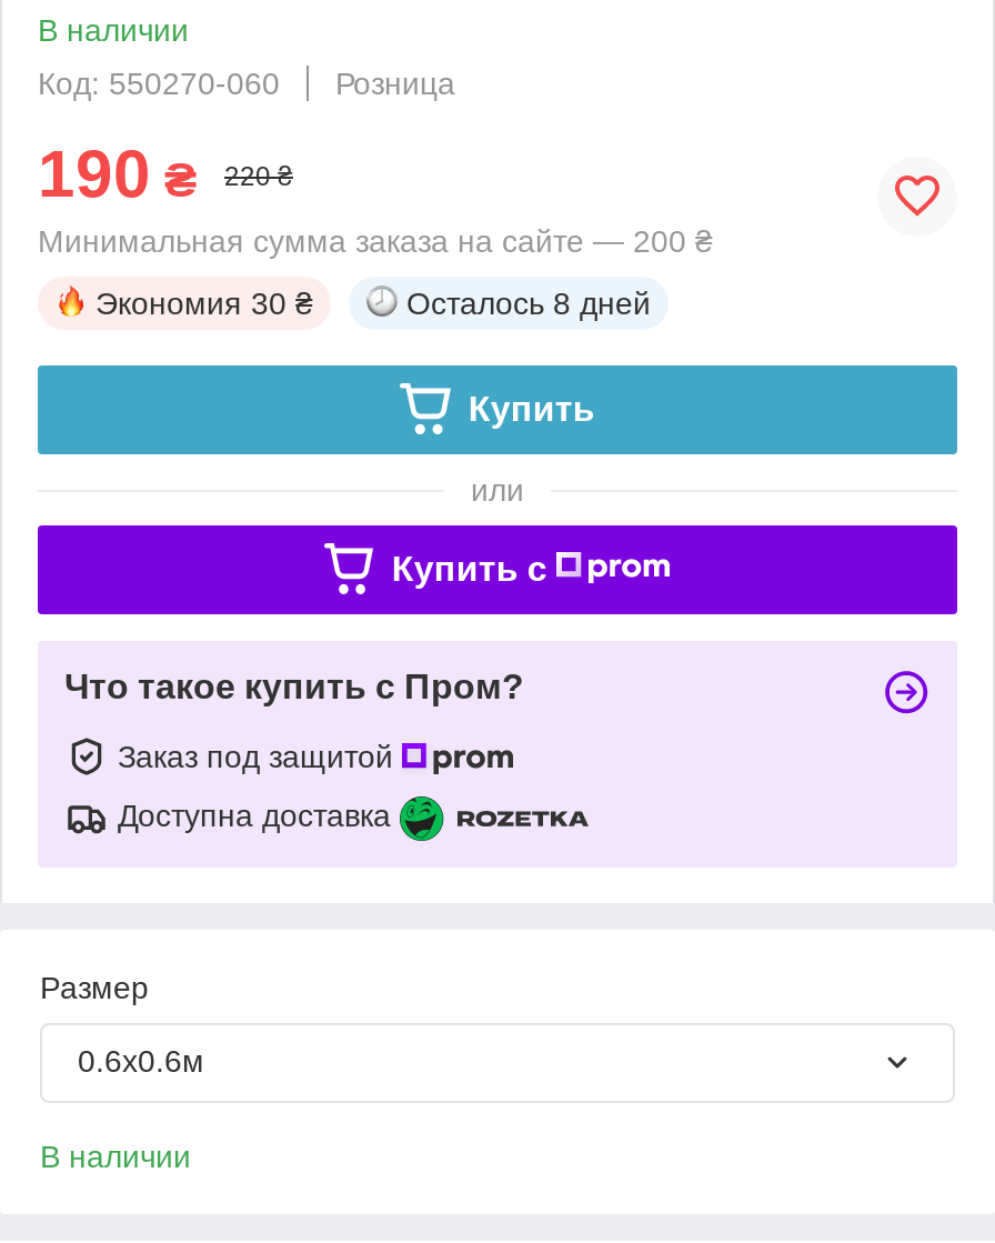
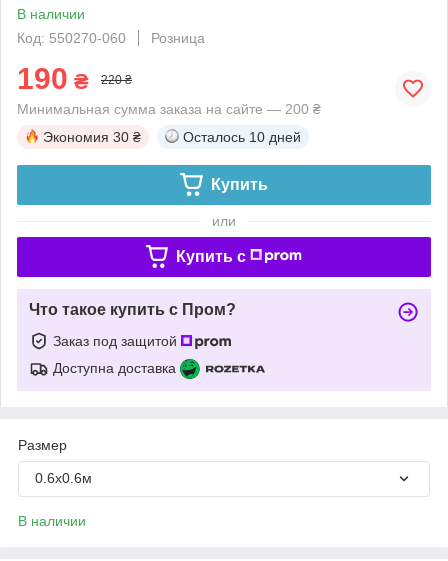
- Осталось 8 дней
+ Осталось 10 дней
